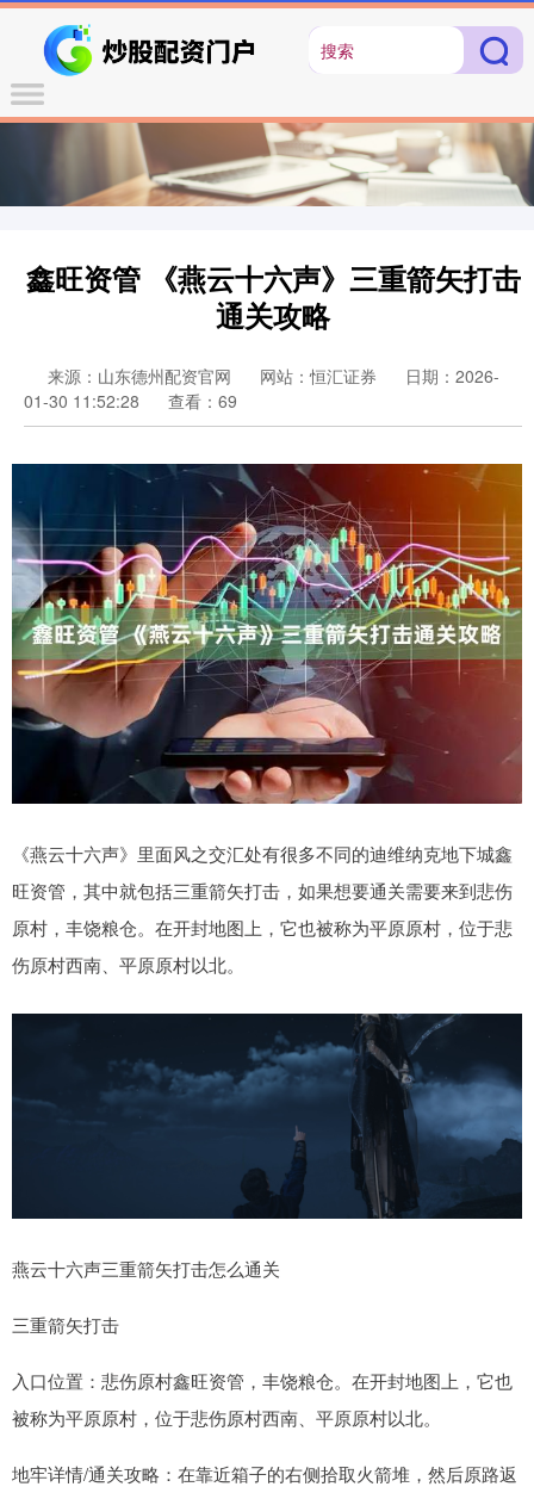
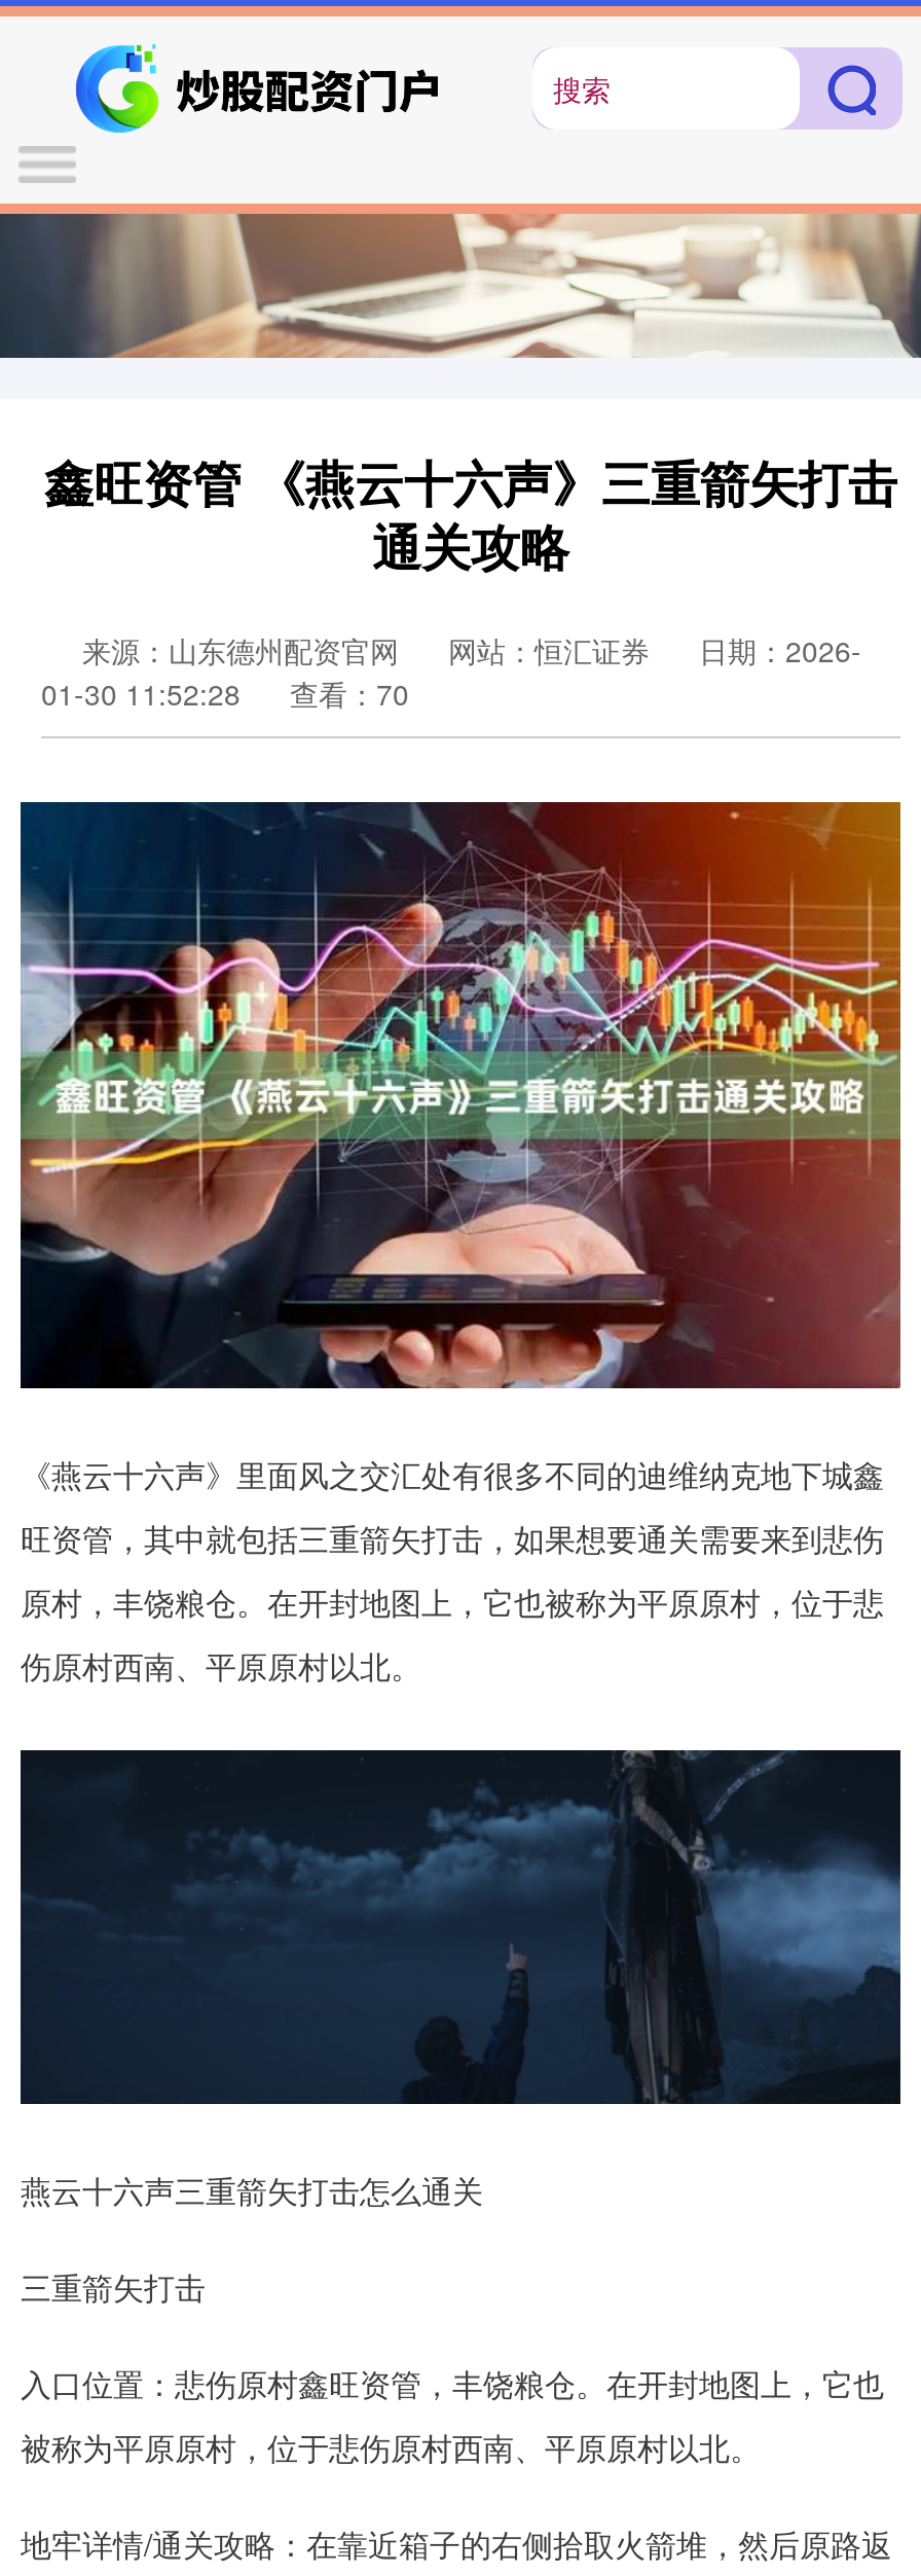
- 01-30 11:52:28 查看：69
+ 01-30 11:52:28 查看：70
